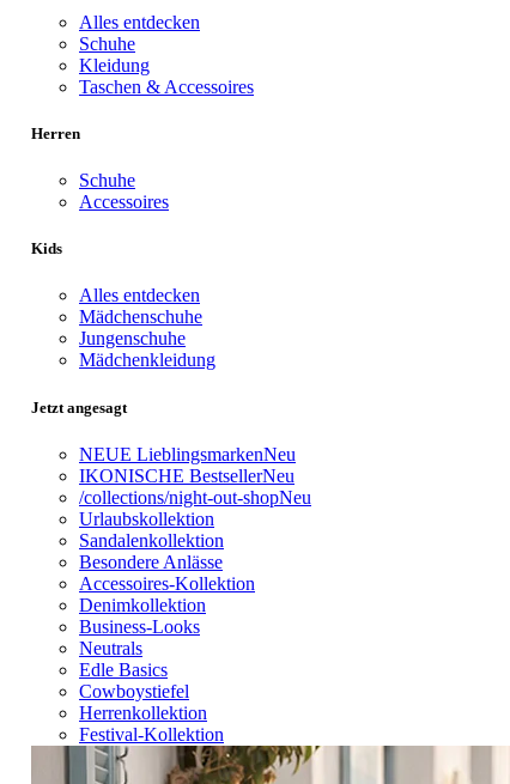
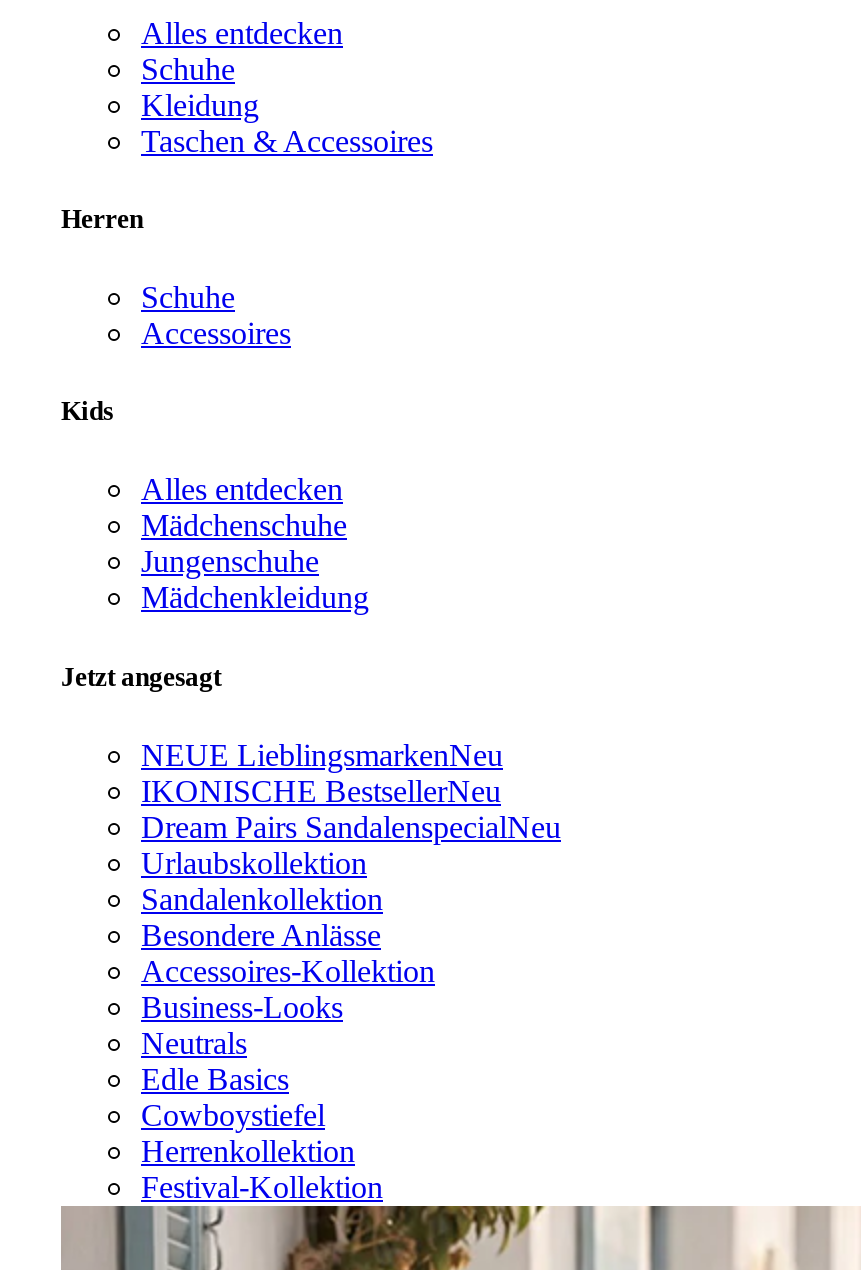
- /collections/night-out-shopNeu
+ Dream Pairs SandalenspecialNeu

- Denimkollektion
